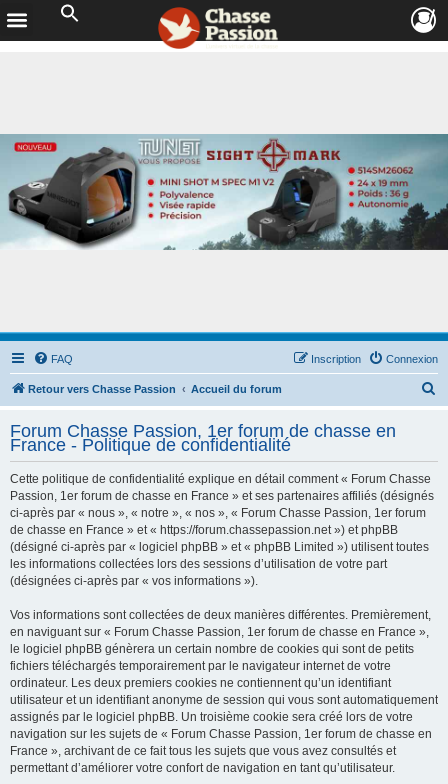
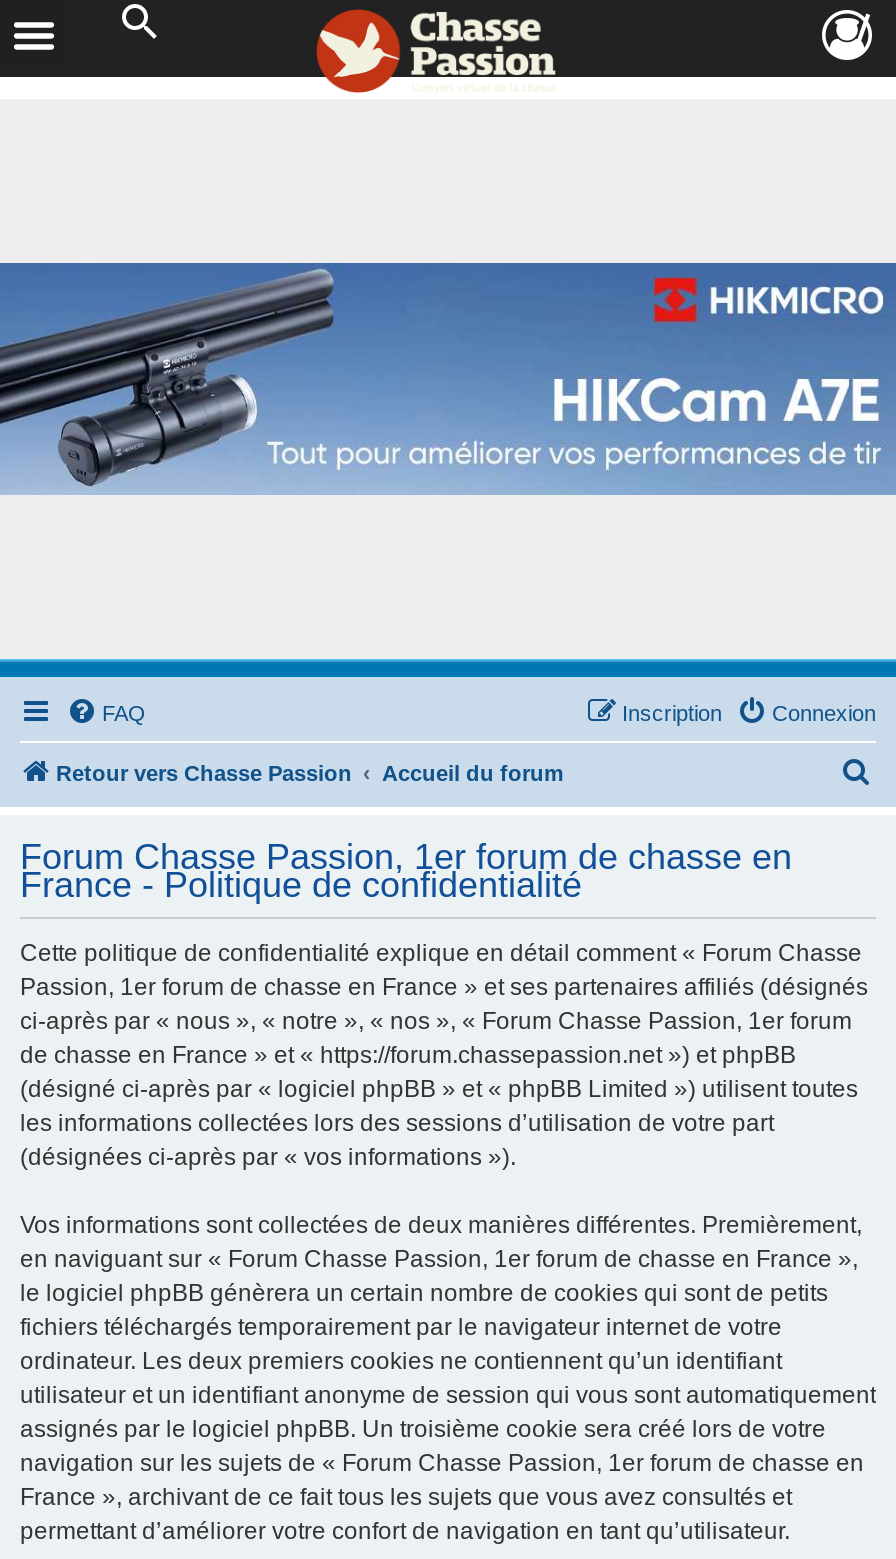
- [image]
+ [image]
